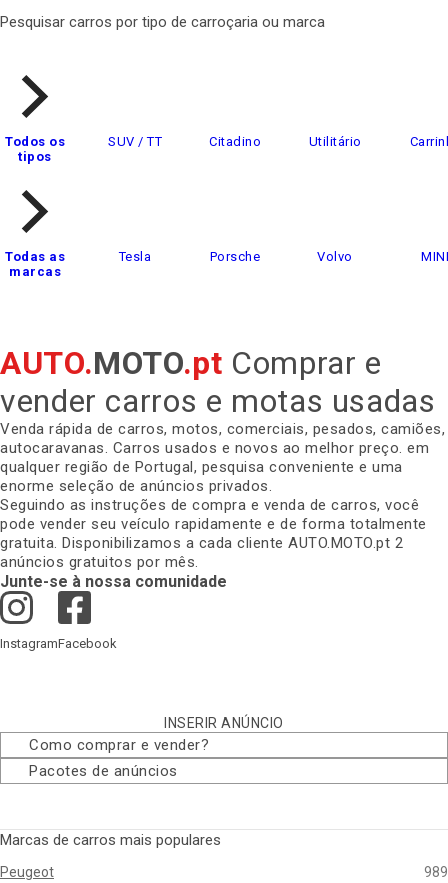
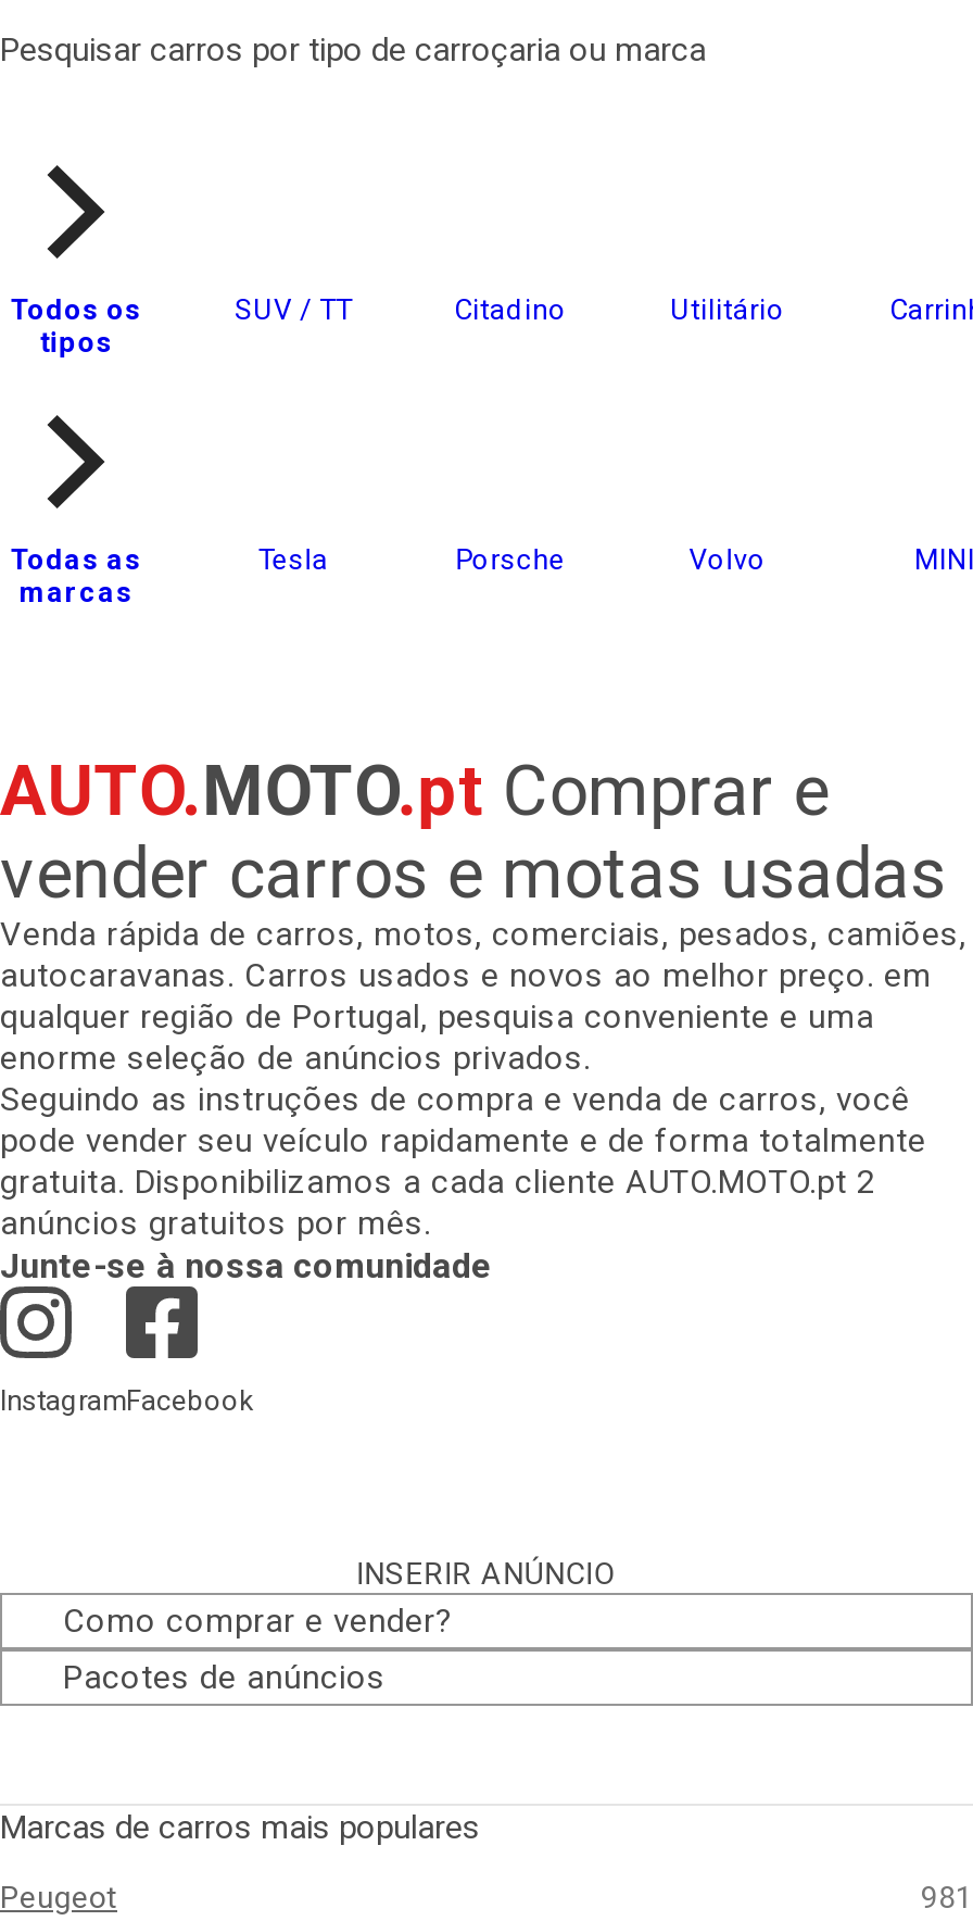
- 989
+ 981
